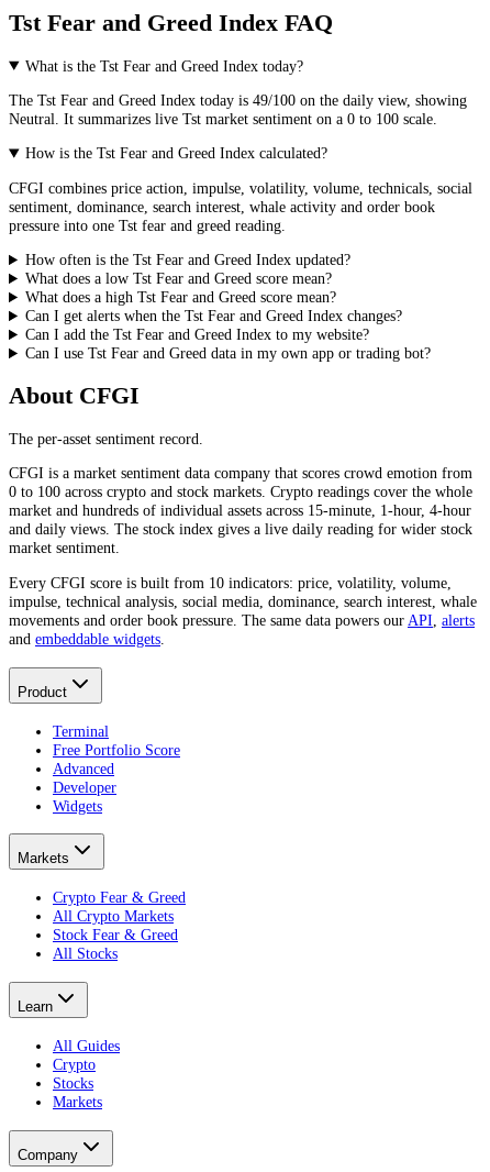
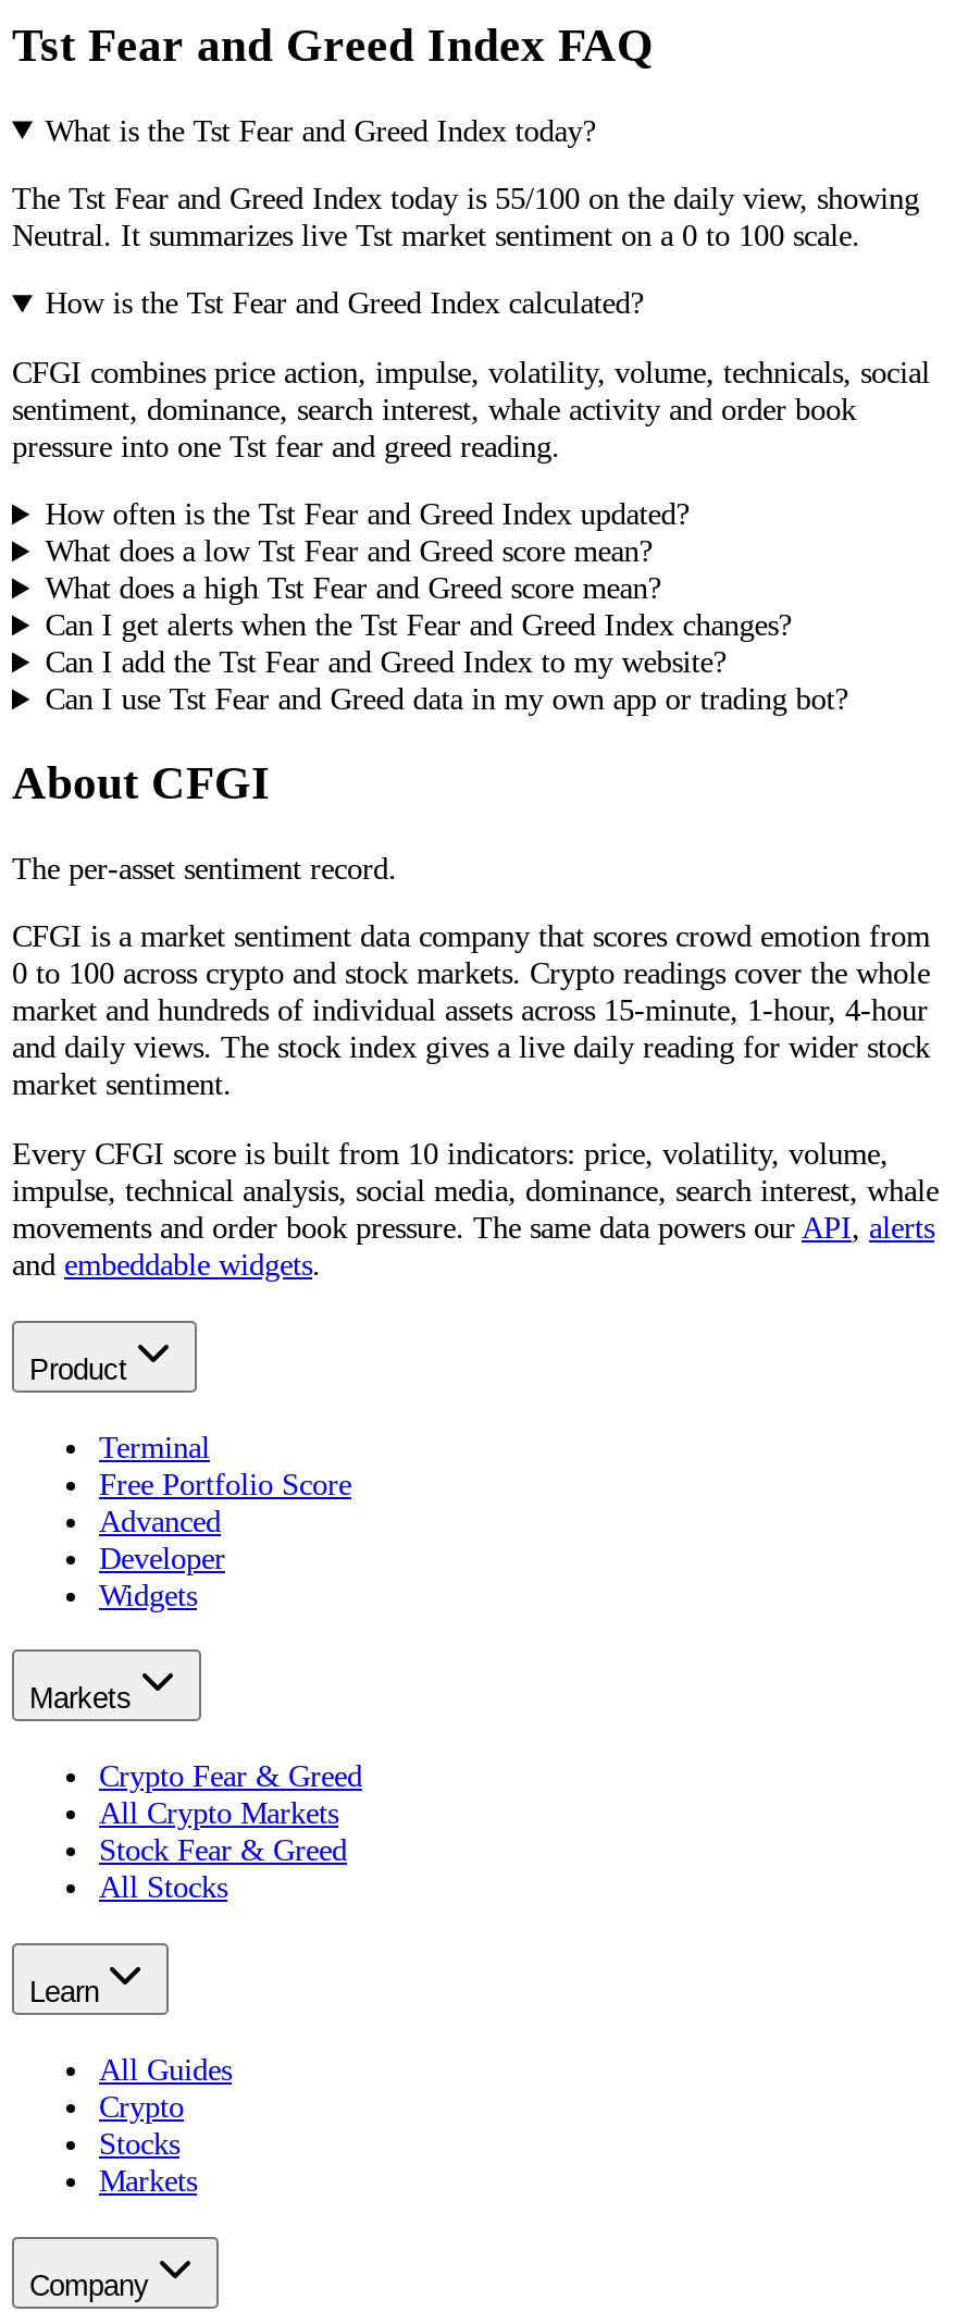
- The Tst Fear and Greed Index today is 49/100 on the daily view, showing
+ The Tst Fear and Greed Index today is 55/100 on the daily view, showing
